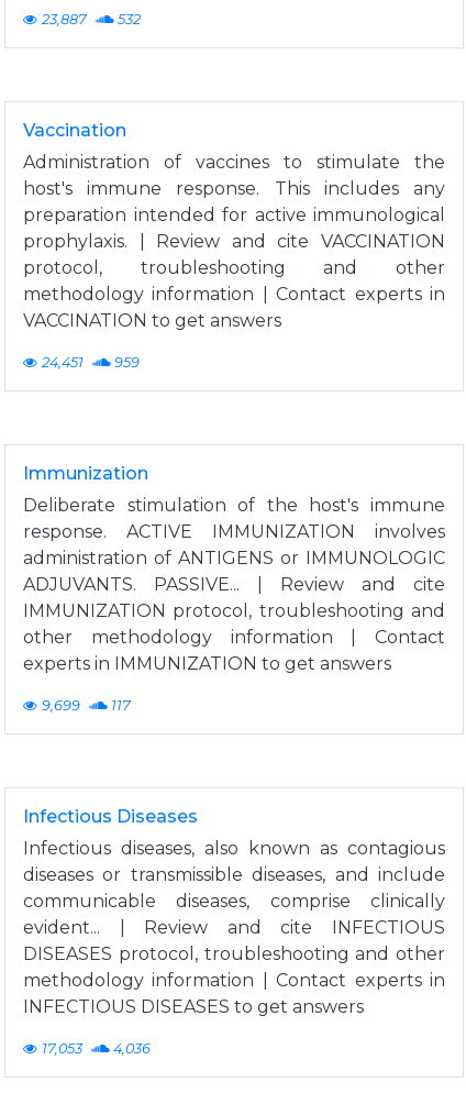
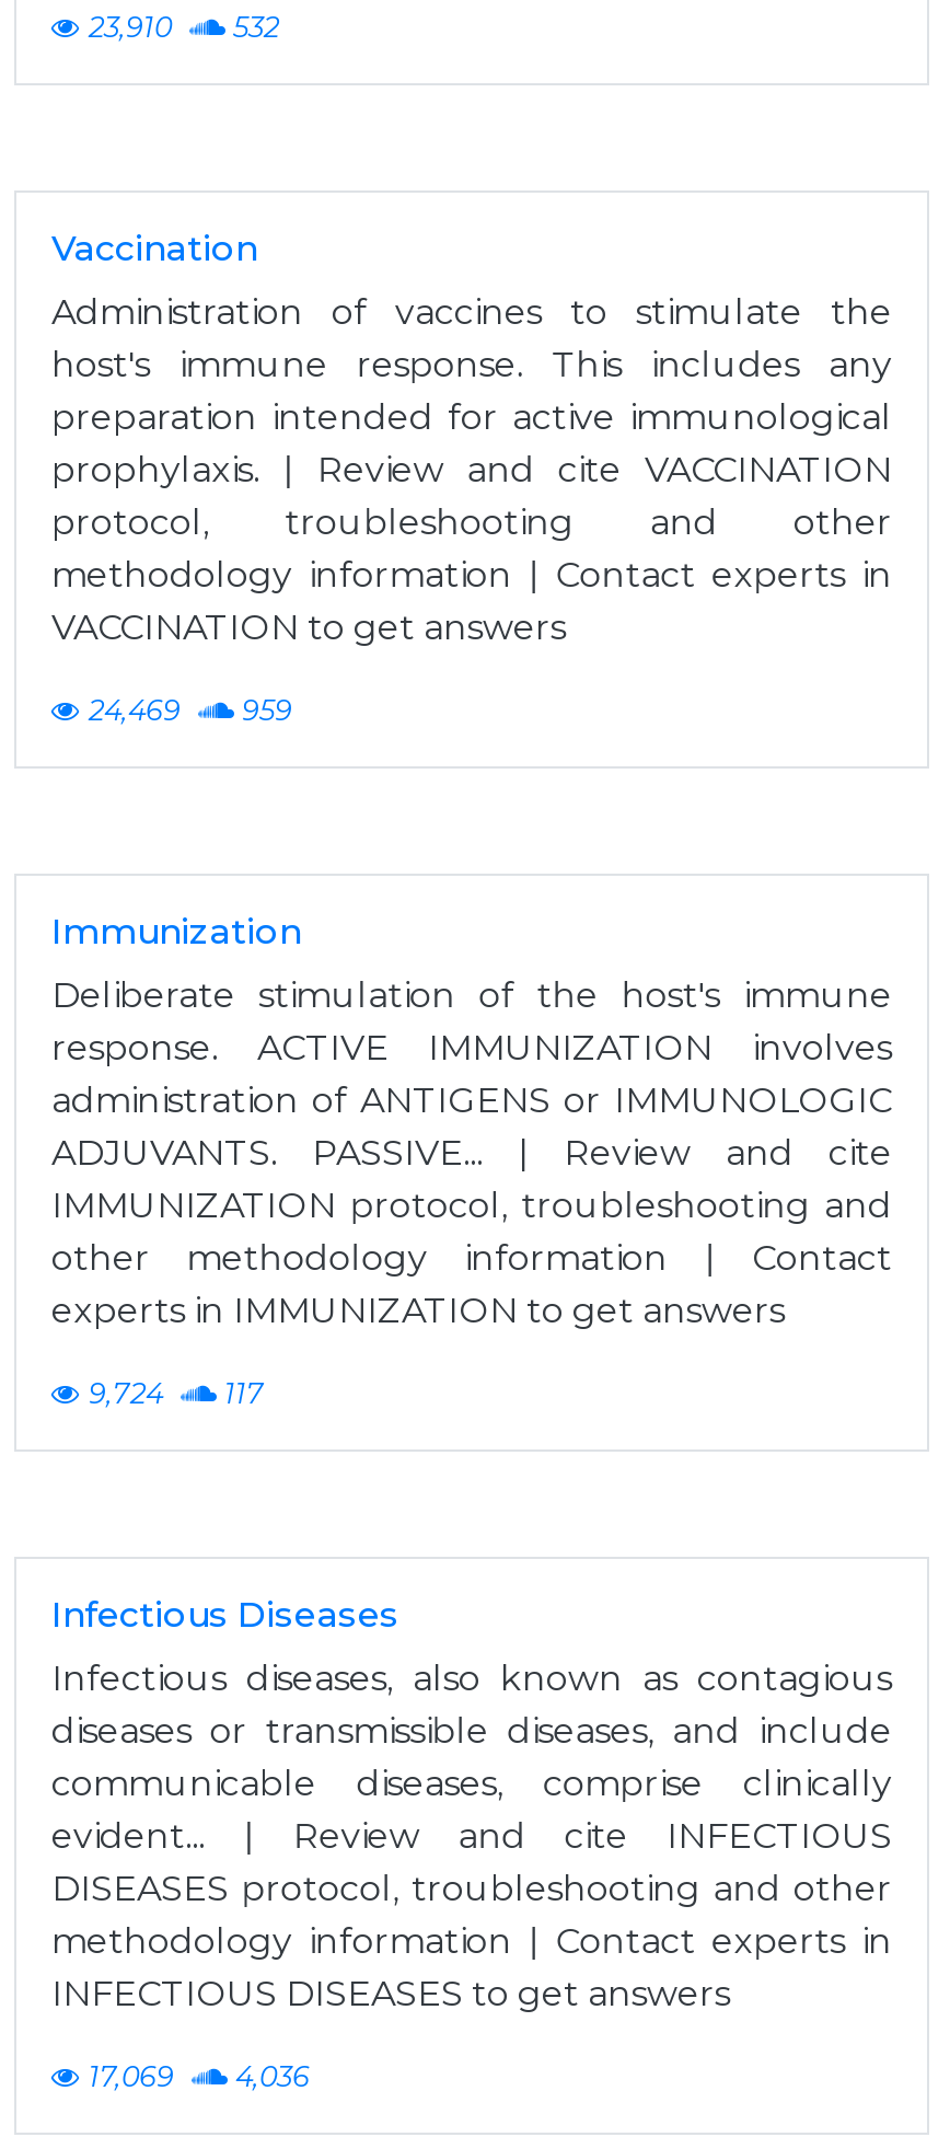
- 23,887 532
+ 23,910 532

- 24,451 959
+ 24,469 959

- 9,699 117
+ 9,724 117

- 17,053 4,036
+ 17,069 4,036
